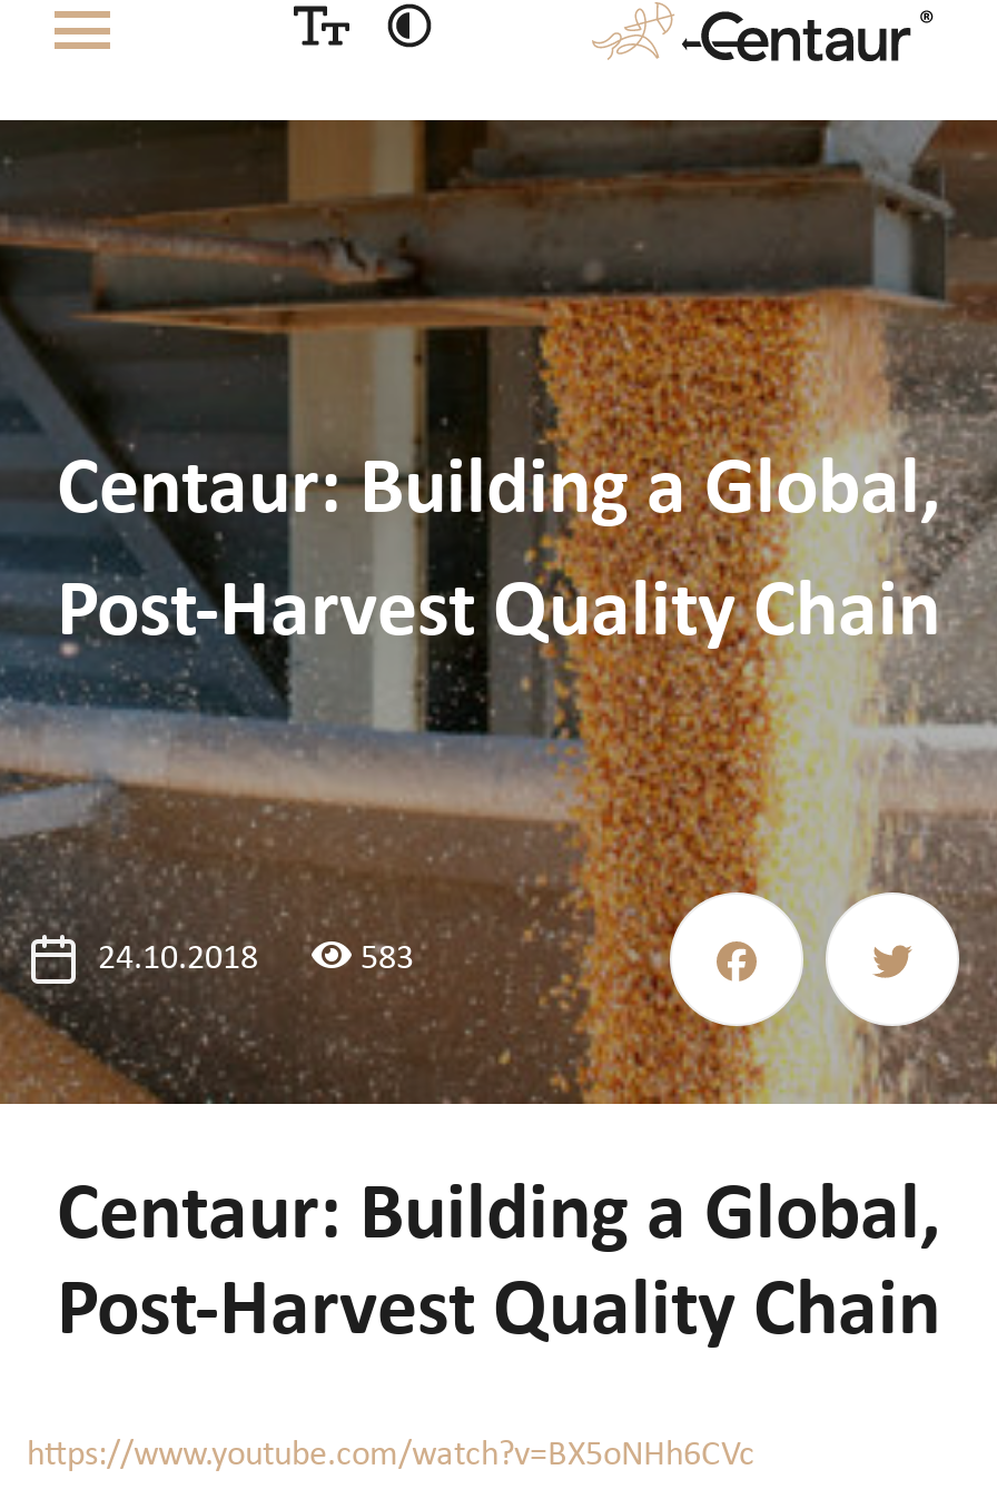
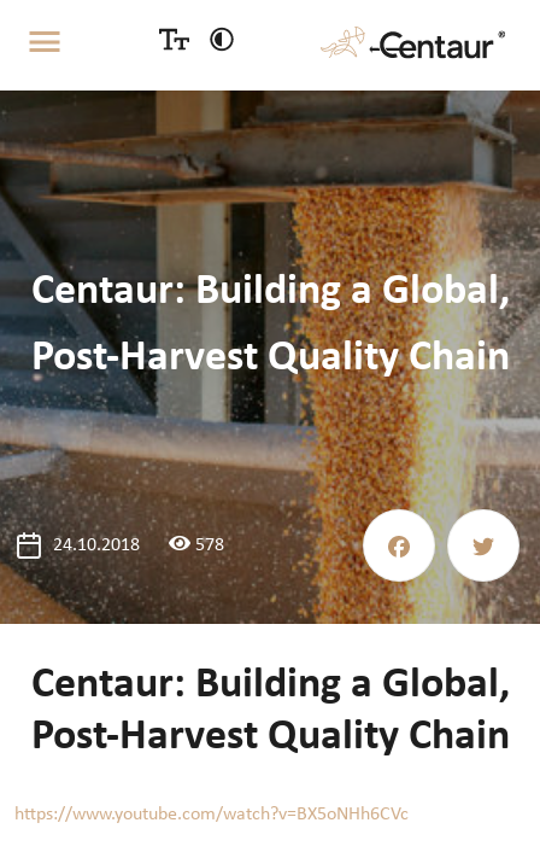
- 583
+ 578
